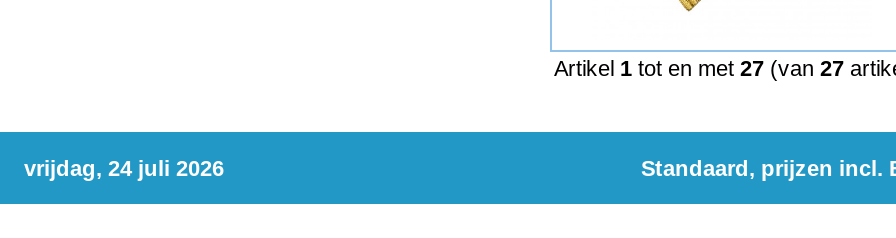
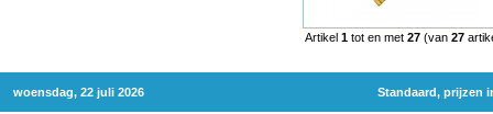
- vrijdag, 24 juli 2026
+ woensdag, 22 juli 2026
